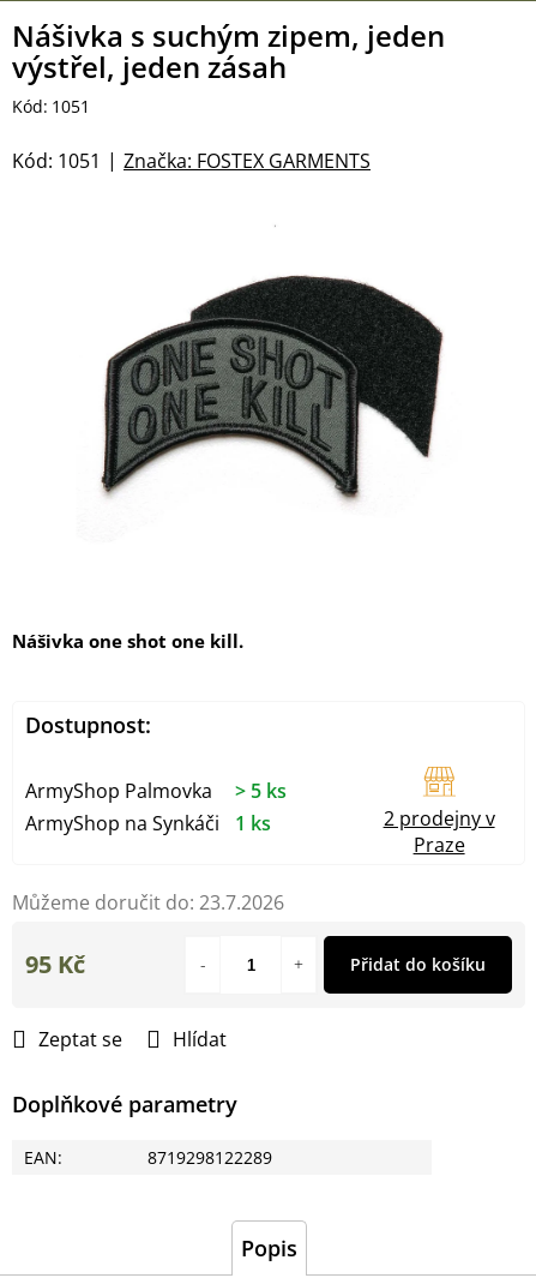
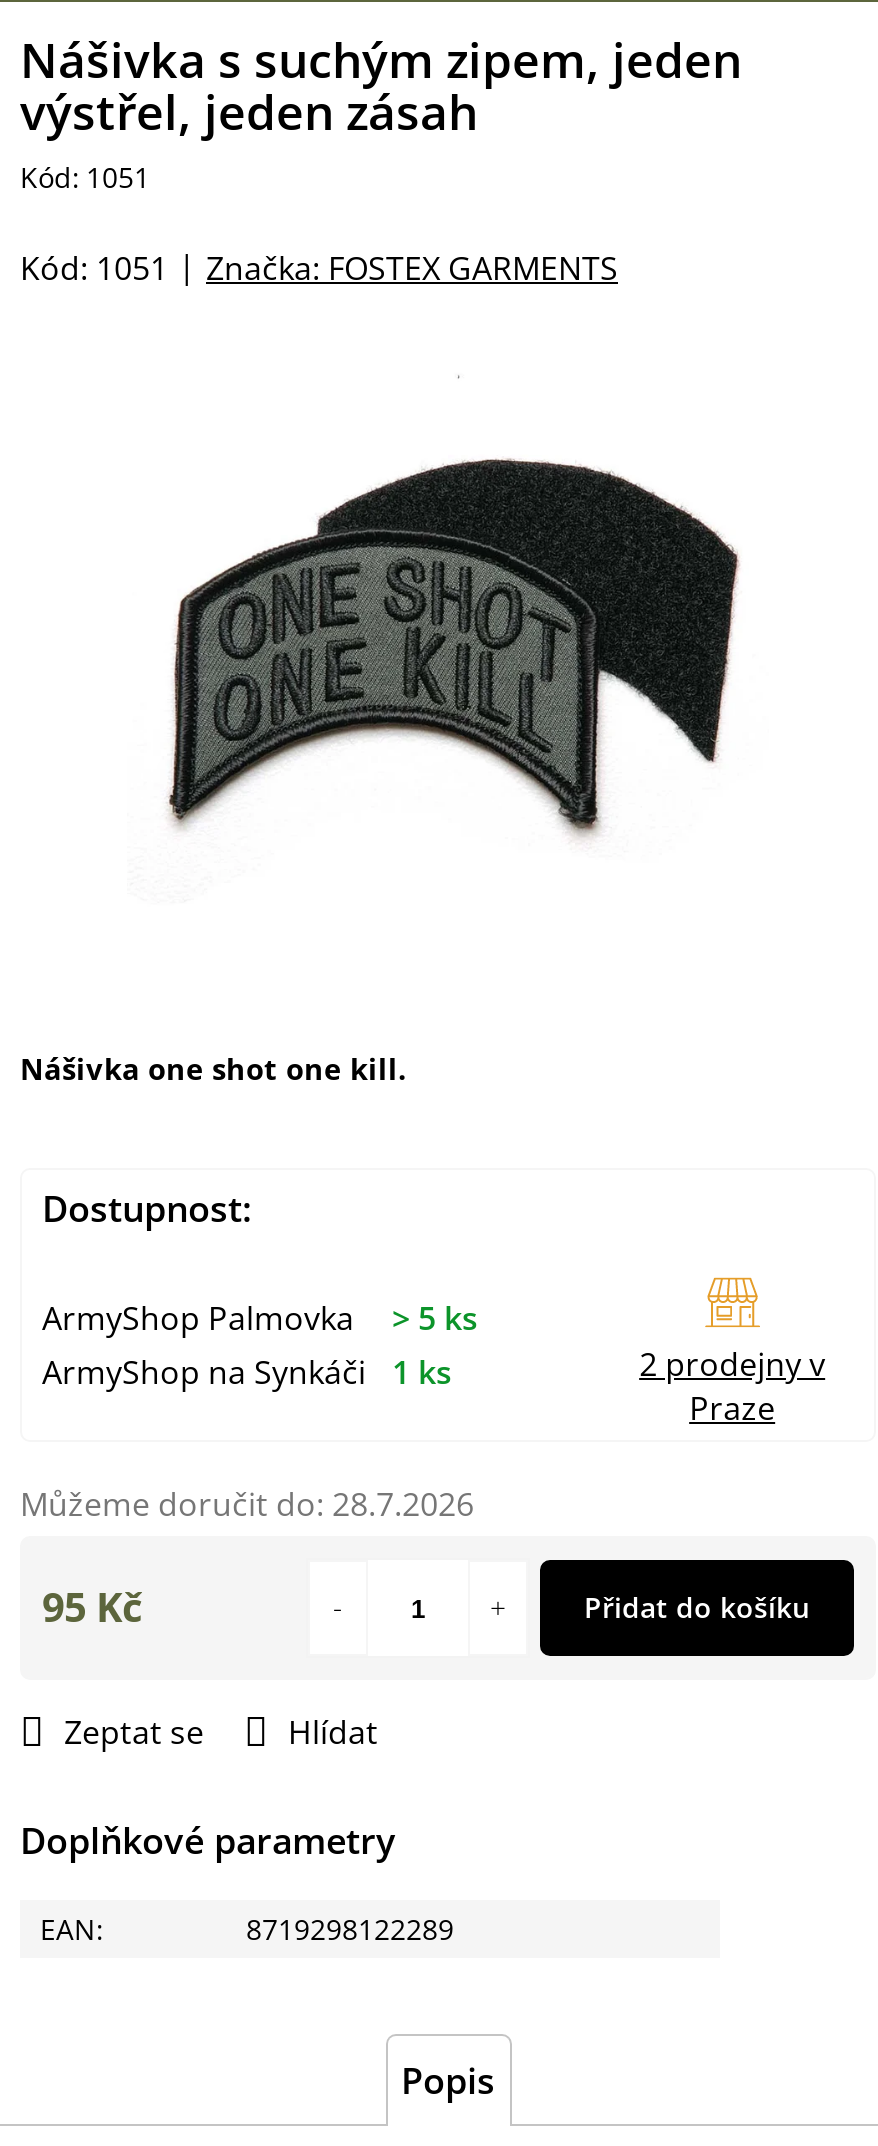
- Můžeme doručit do: 23.7.2026
+ Můžeme doručit do: 28.7.2026
